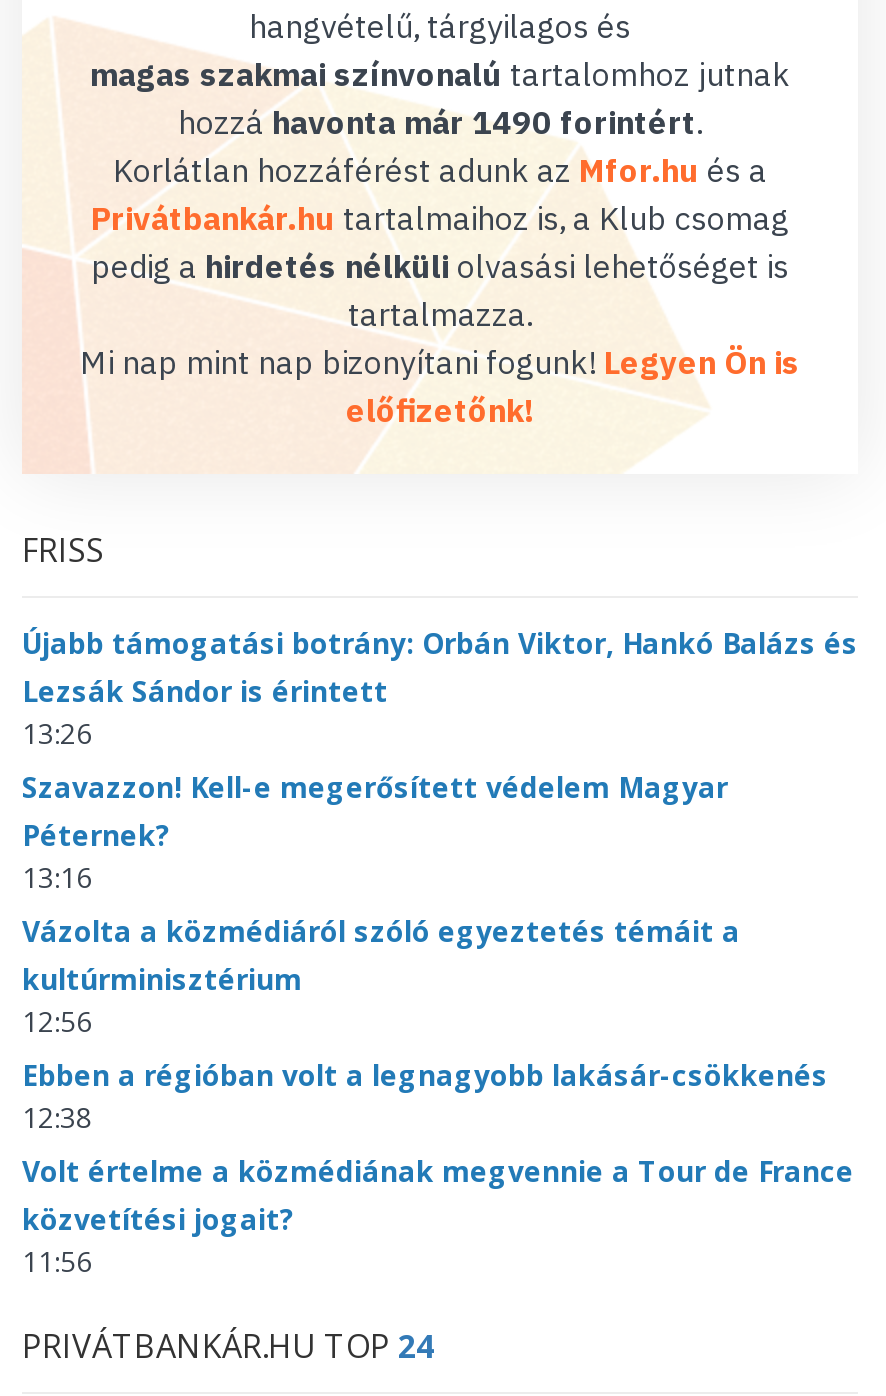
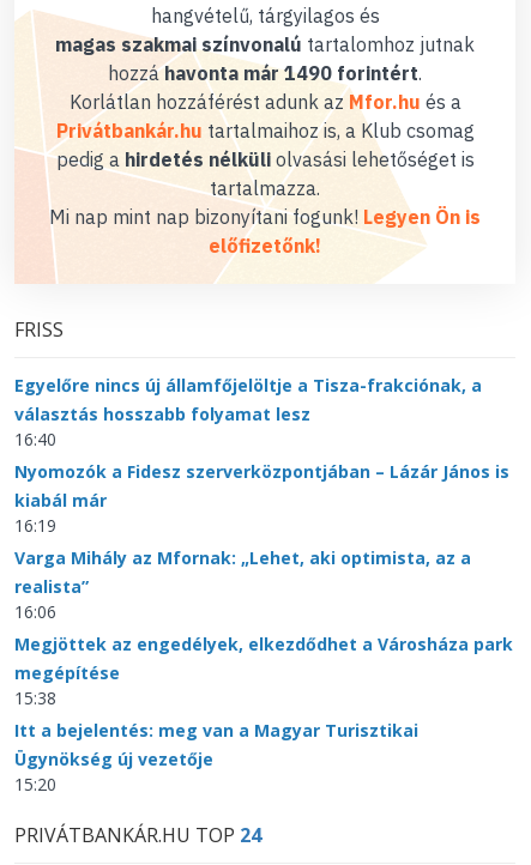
- Újabb támogatási botrány: Orbán Viktor, Hankó Balázs és
- Lezsák Sándor is érintett
- 13:26
- Szavazzon! Kell-e megerősített védelem Magyar
- Péternek?
- 13:16
- Vázolta a közmédiáról szóló egyeztetés témáit a
- kultúrminisztérium
- 12:56
- Ebben a régióban volt a legnagyobb lakásár-csökkenés
- 12:38
- Volt értelme a közmédiának megvennie a Tour de France
- közvetítési jogait?
- 11:56
+ Egyelőre nincs új államfőjelöltje a Tisza-frakciónak, a
+ választás hosszabb folyamat lesz
+ 16:40
+ Nyomozók a Fidesz szerverközpontjában – Lázár János is
+ kiabál már
+ 16:19
+ Varga Mihály az Mfornak: „Lehet, aki optimista, az a
+ realista”
+ 16:06
+ Megjöttek az engedélyek, elkezdődhet a Városháza park
+ megépítése
+ 15:38
+ Itt a bejelentés: meg van a Magyar Turisztikai
+ Ügynökség új vezetője
+ 15:20
